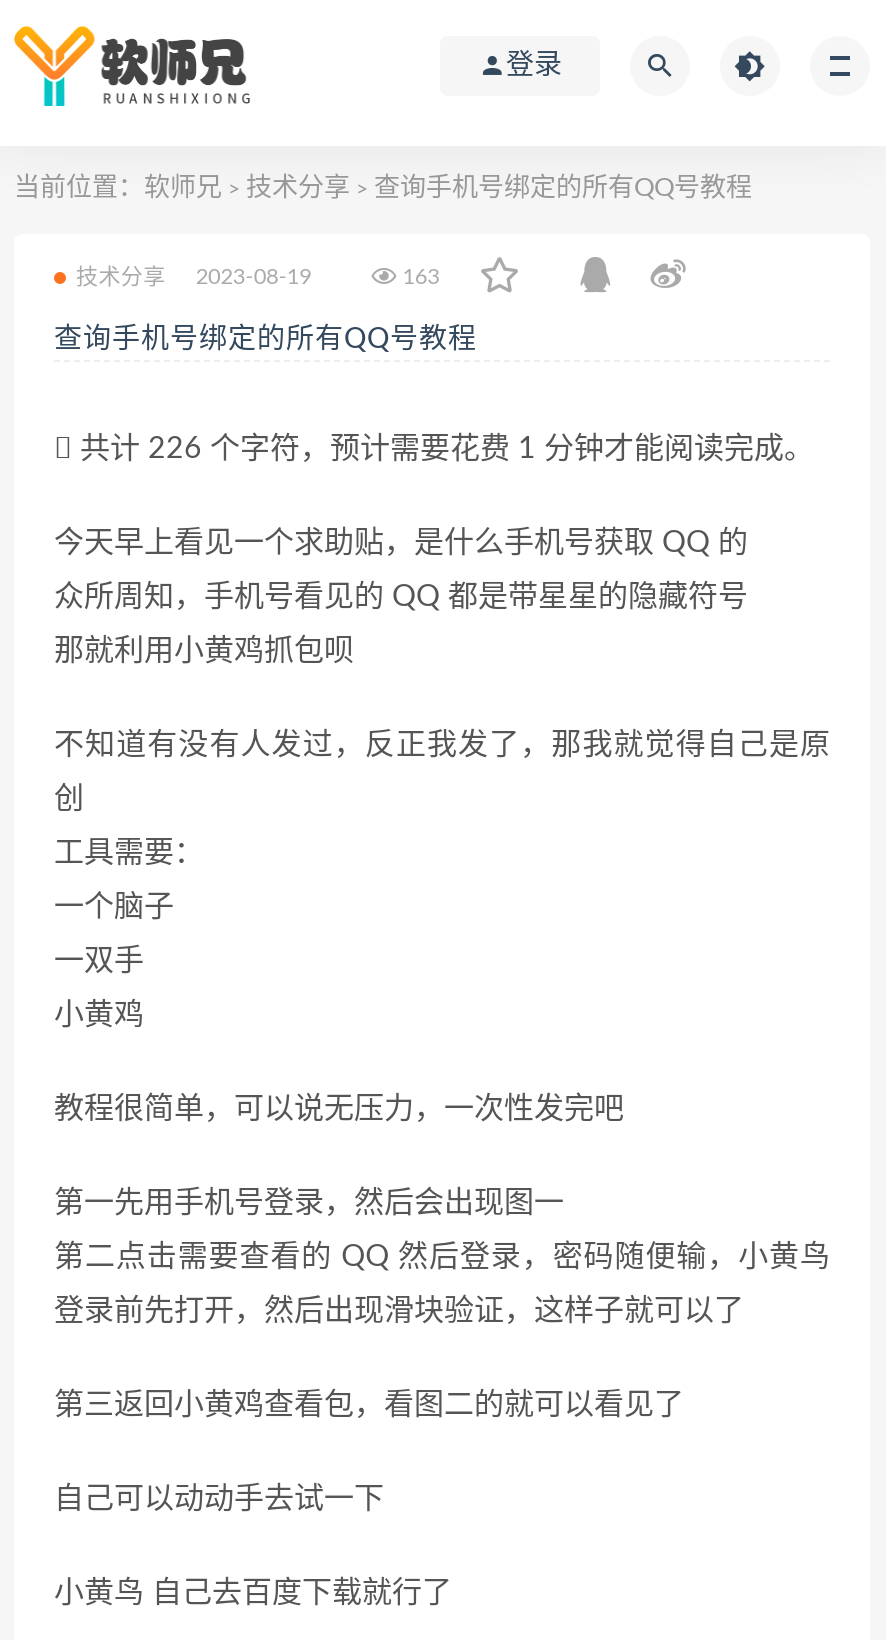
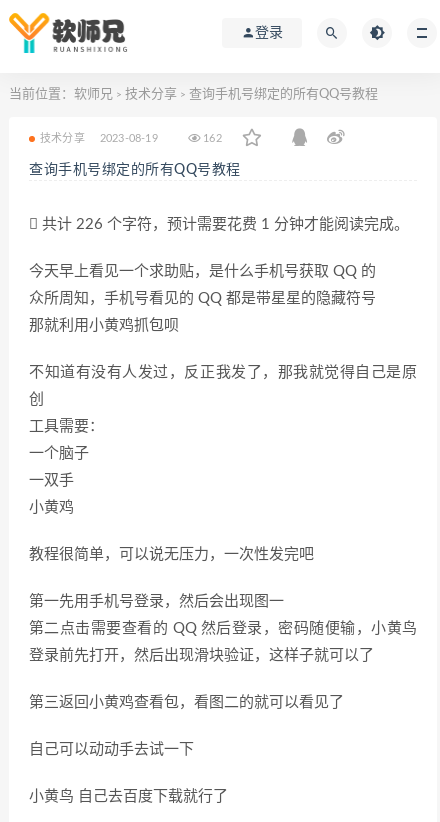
- 163
+ 162
